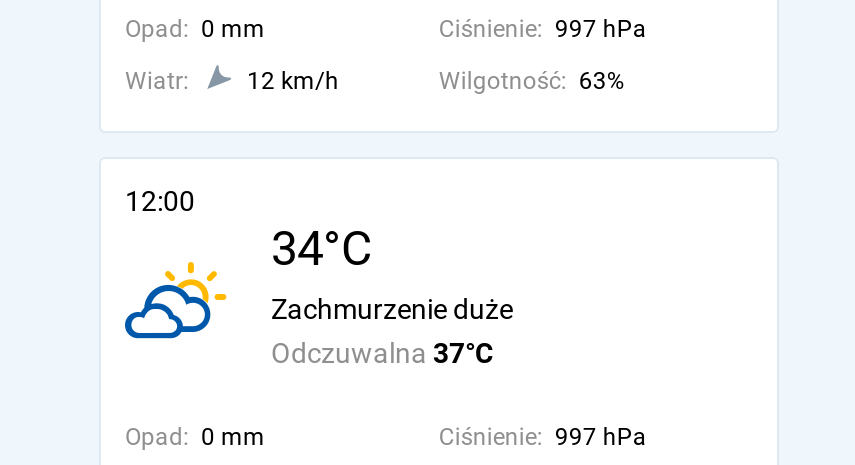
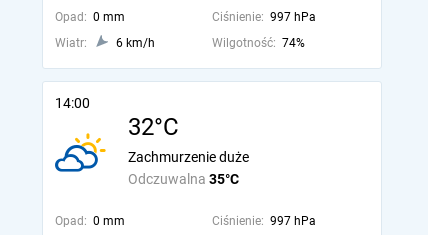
- 12 km/h
- Wilgotność: 63%
+ 6 km/h
+ Wilgotność: 74%

- 12:00
- 34°C
+ 14:00
+ 32°C

- Odczuwalna 37°C
+ Odczuwalna 35°C
